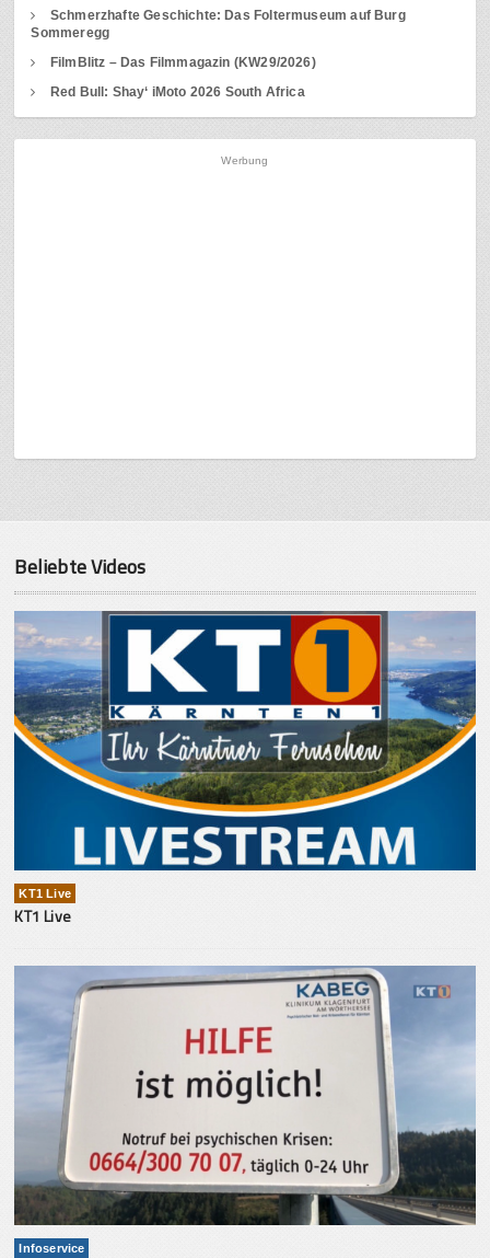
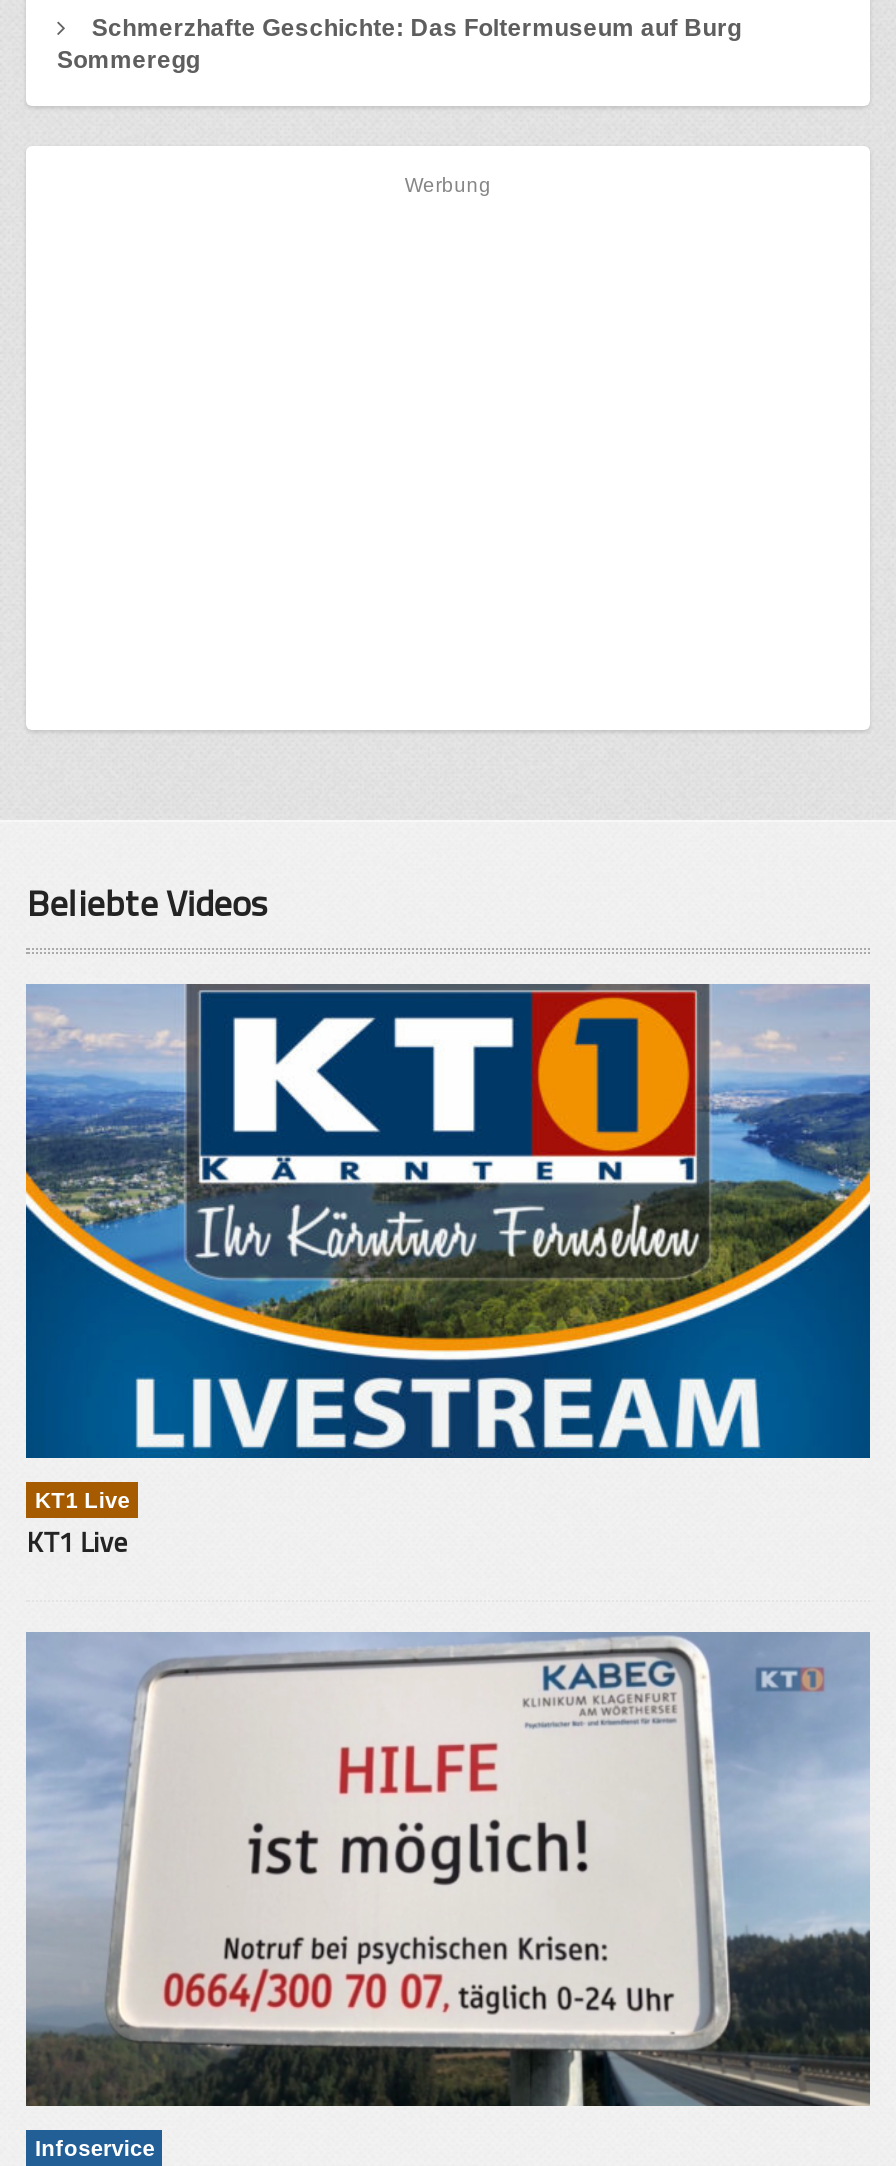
- FilmBlitz – Das Filmmagazin (KW29/2026)
- Red Bull: Shay‘ iMoto 2026 South Africa
